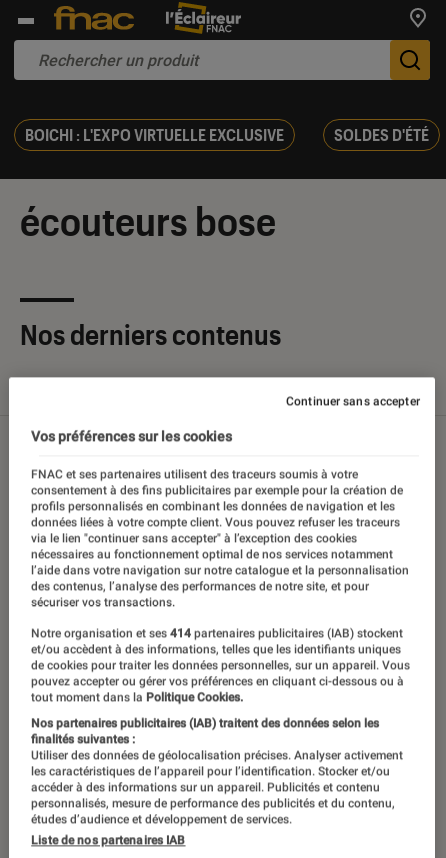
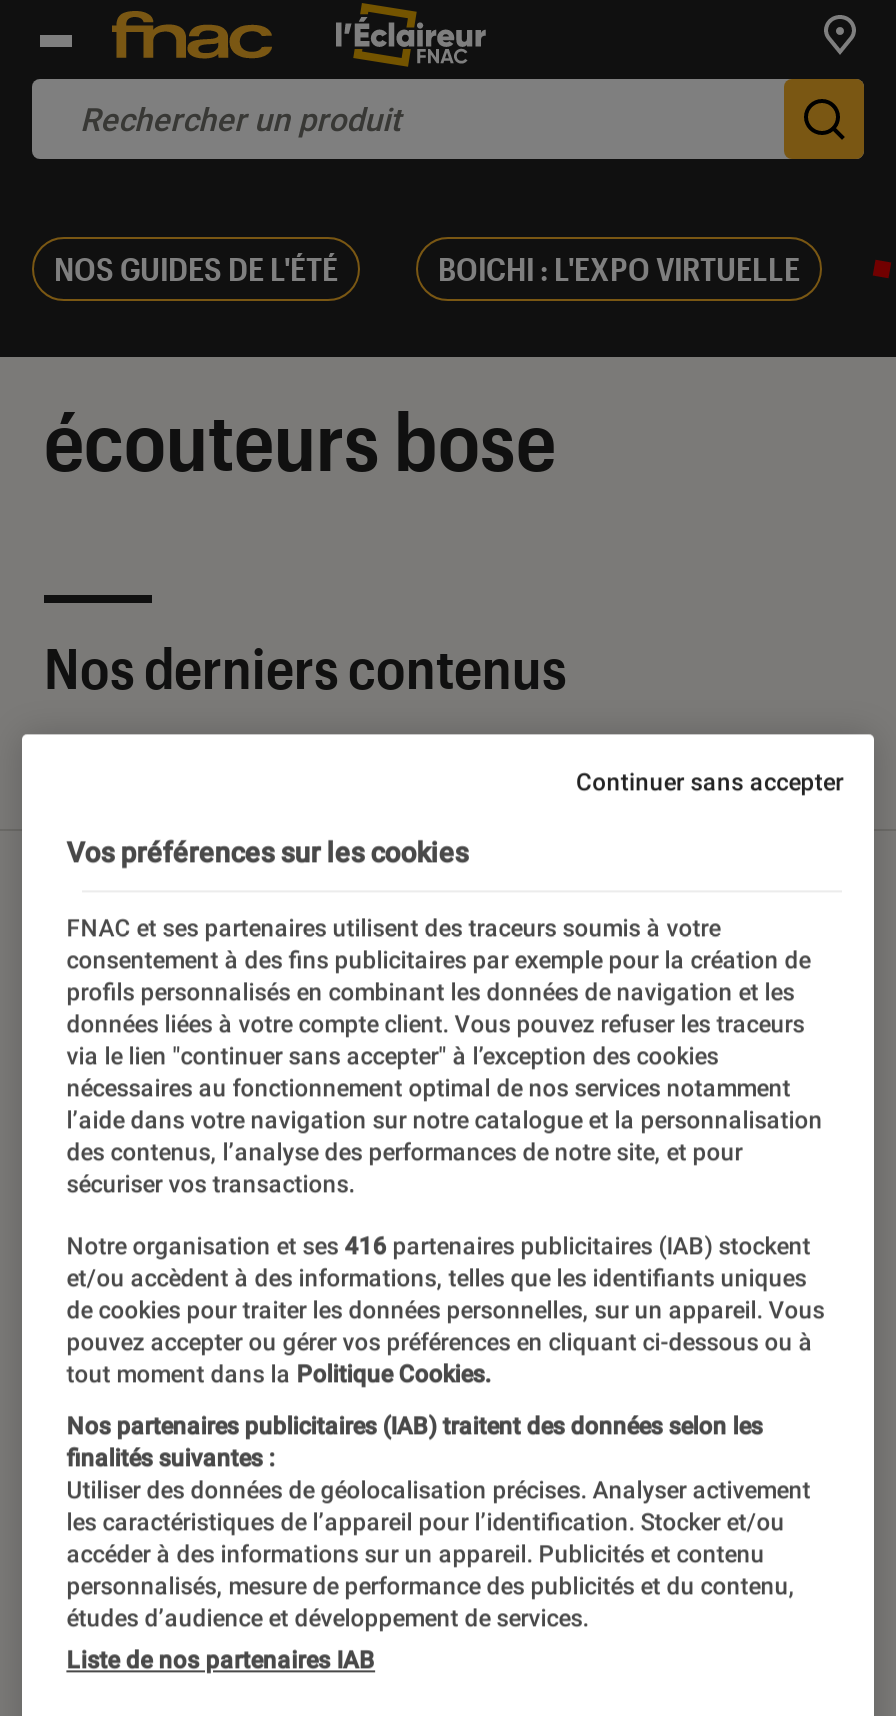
- BOICHI : L'EXPO VIRTUELLE EXCLUSIVE
- SOLDES D'ÉTÉ
+ NOS GUIDES DE L'ÉTÉ
+ BOICHI : L'EXPO VIRTUELLE

- Notre organisation et ses 414 partenaires publicitaires (IAB) stockent
+ Notre organisation et ses 416 partenaires publicitaires (IAB) stockent
